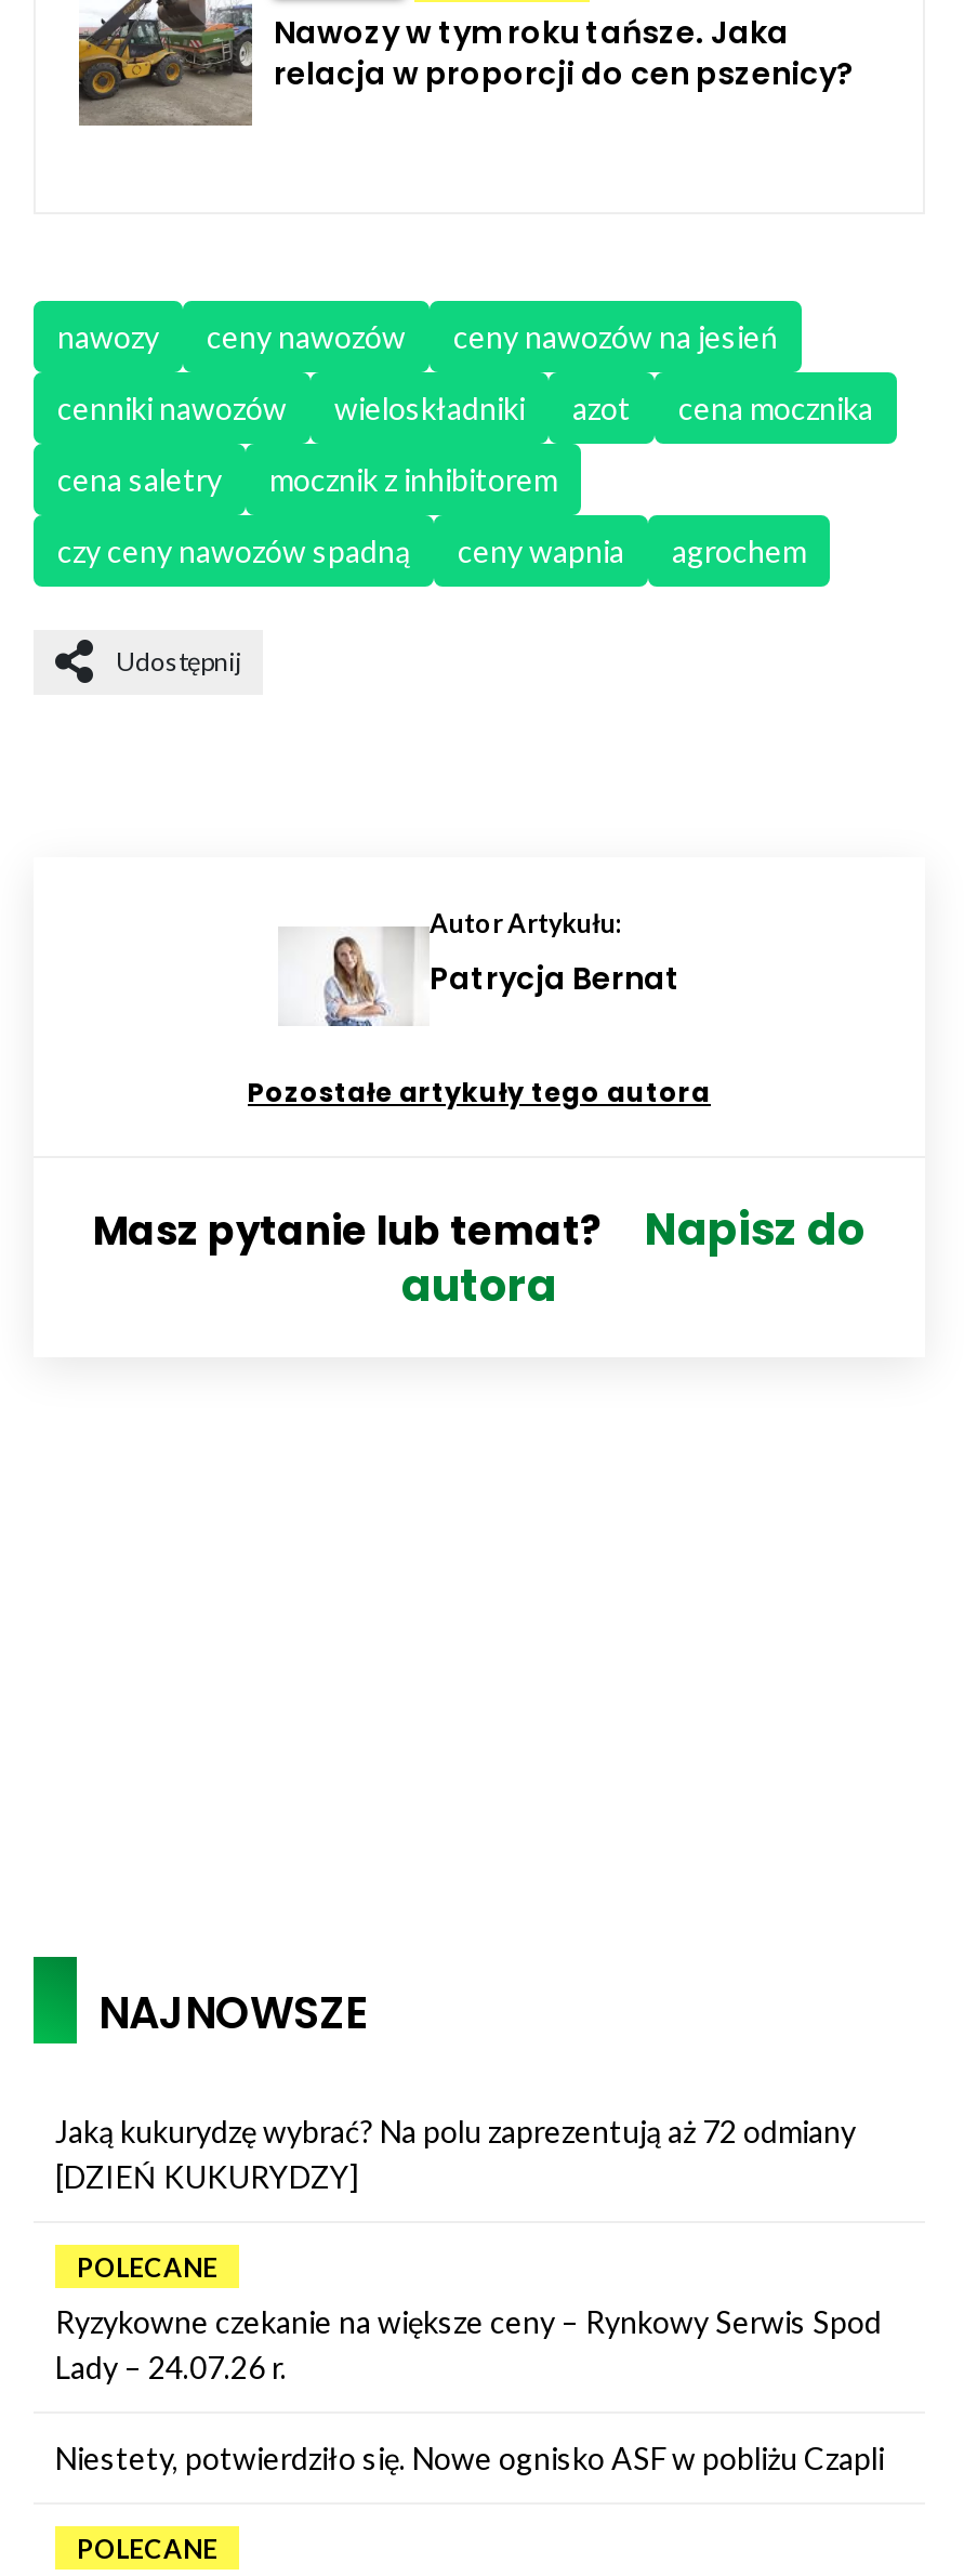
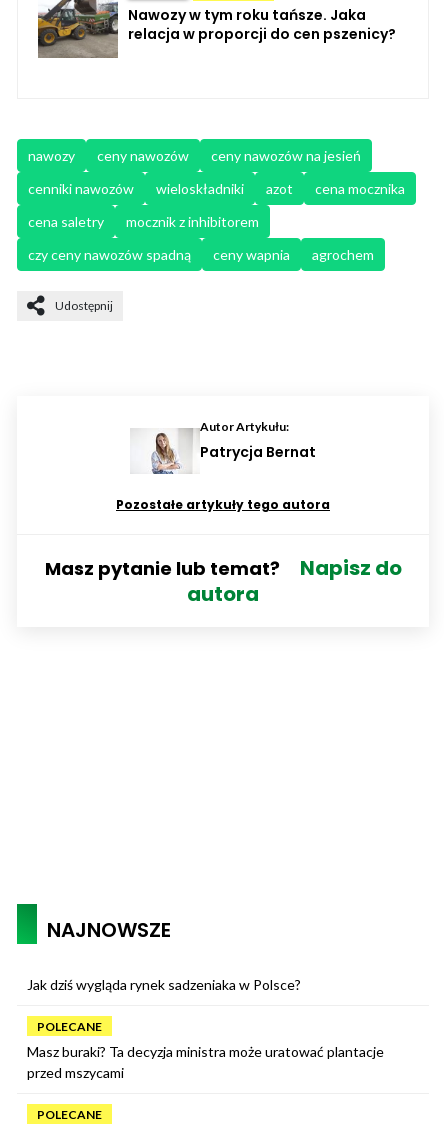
- Jaką kukurydzę wybrać? Na polu zaprezentują aż 72 odmiany
- [DZIEŃ KUKURYDZY]
+ Jak dziś wygląda rynek sadzeniaka w Polsce?

- Ryzykowne czekanie na większe ceny – Rynkowy Serwis Spod
- Lady – 24.07.26 r.
- Niestety, potwierdziło się. Nowe ognisko ASF w pobliżu Czapli
+ Masz buraki? Ta decyzja ministra może uratować plantacje
+ przed mszycami
